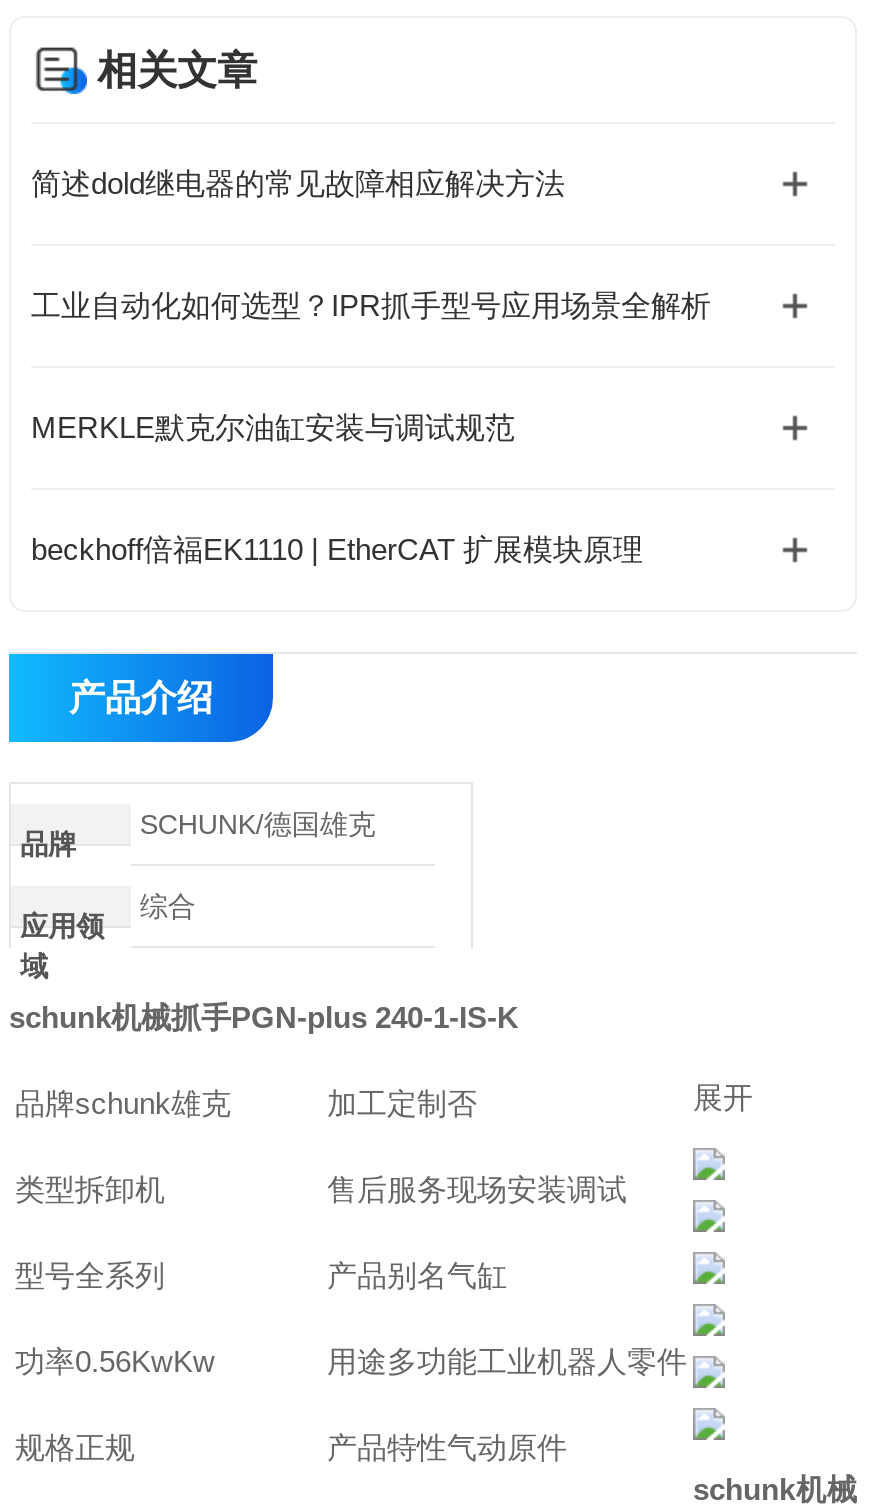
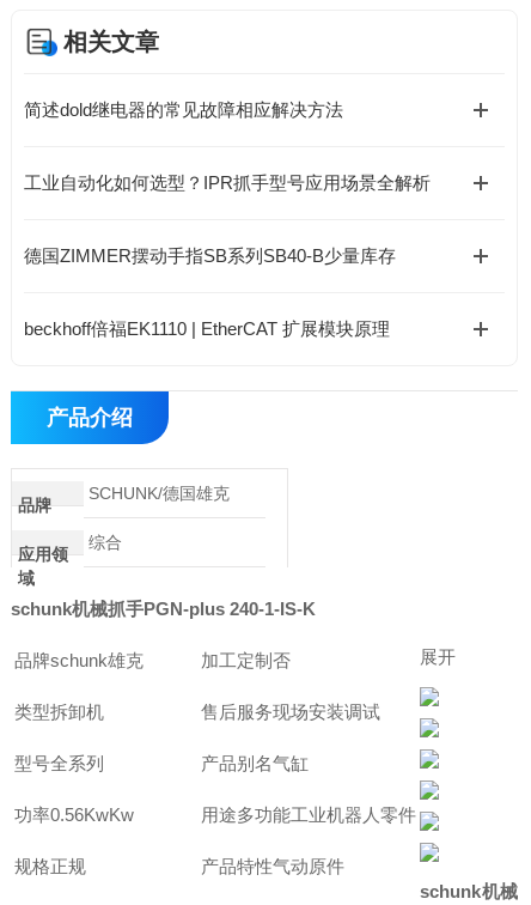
- MERKLE默克尔油缸安装与调试规范
+ 德国ZIMMER摆动手指SB系列SB40-B少量库存
